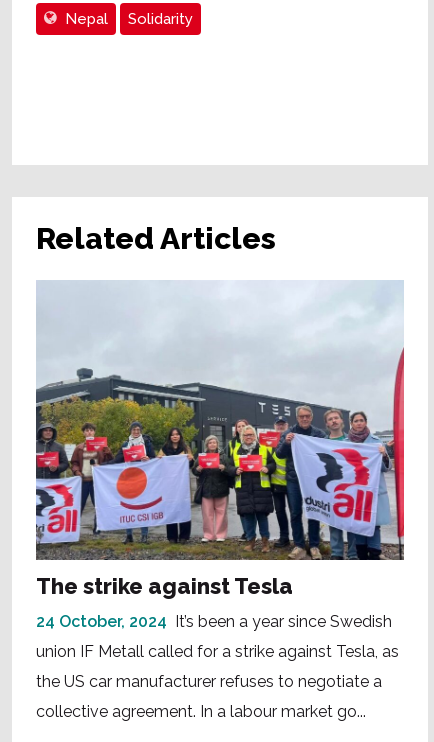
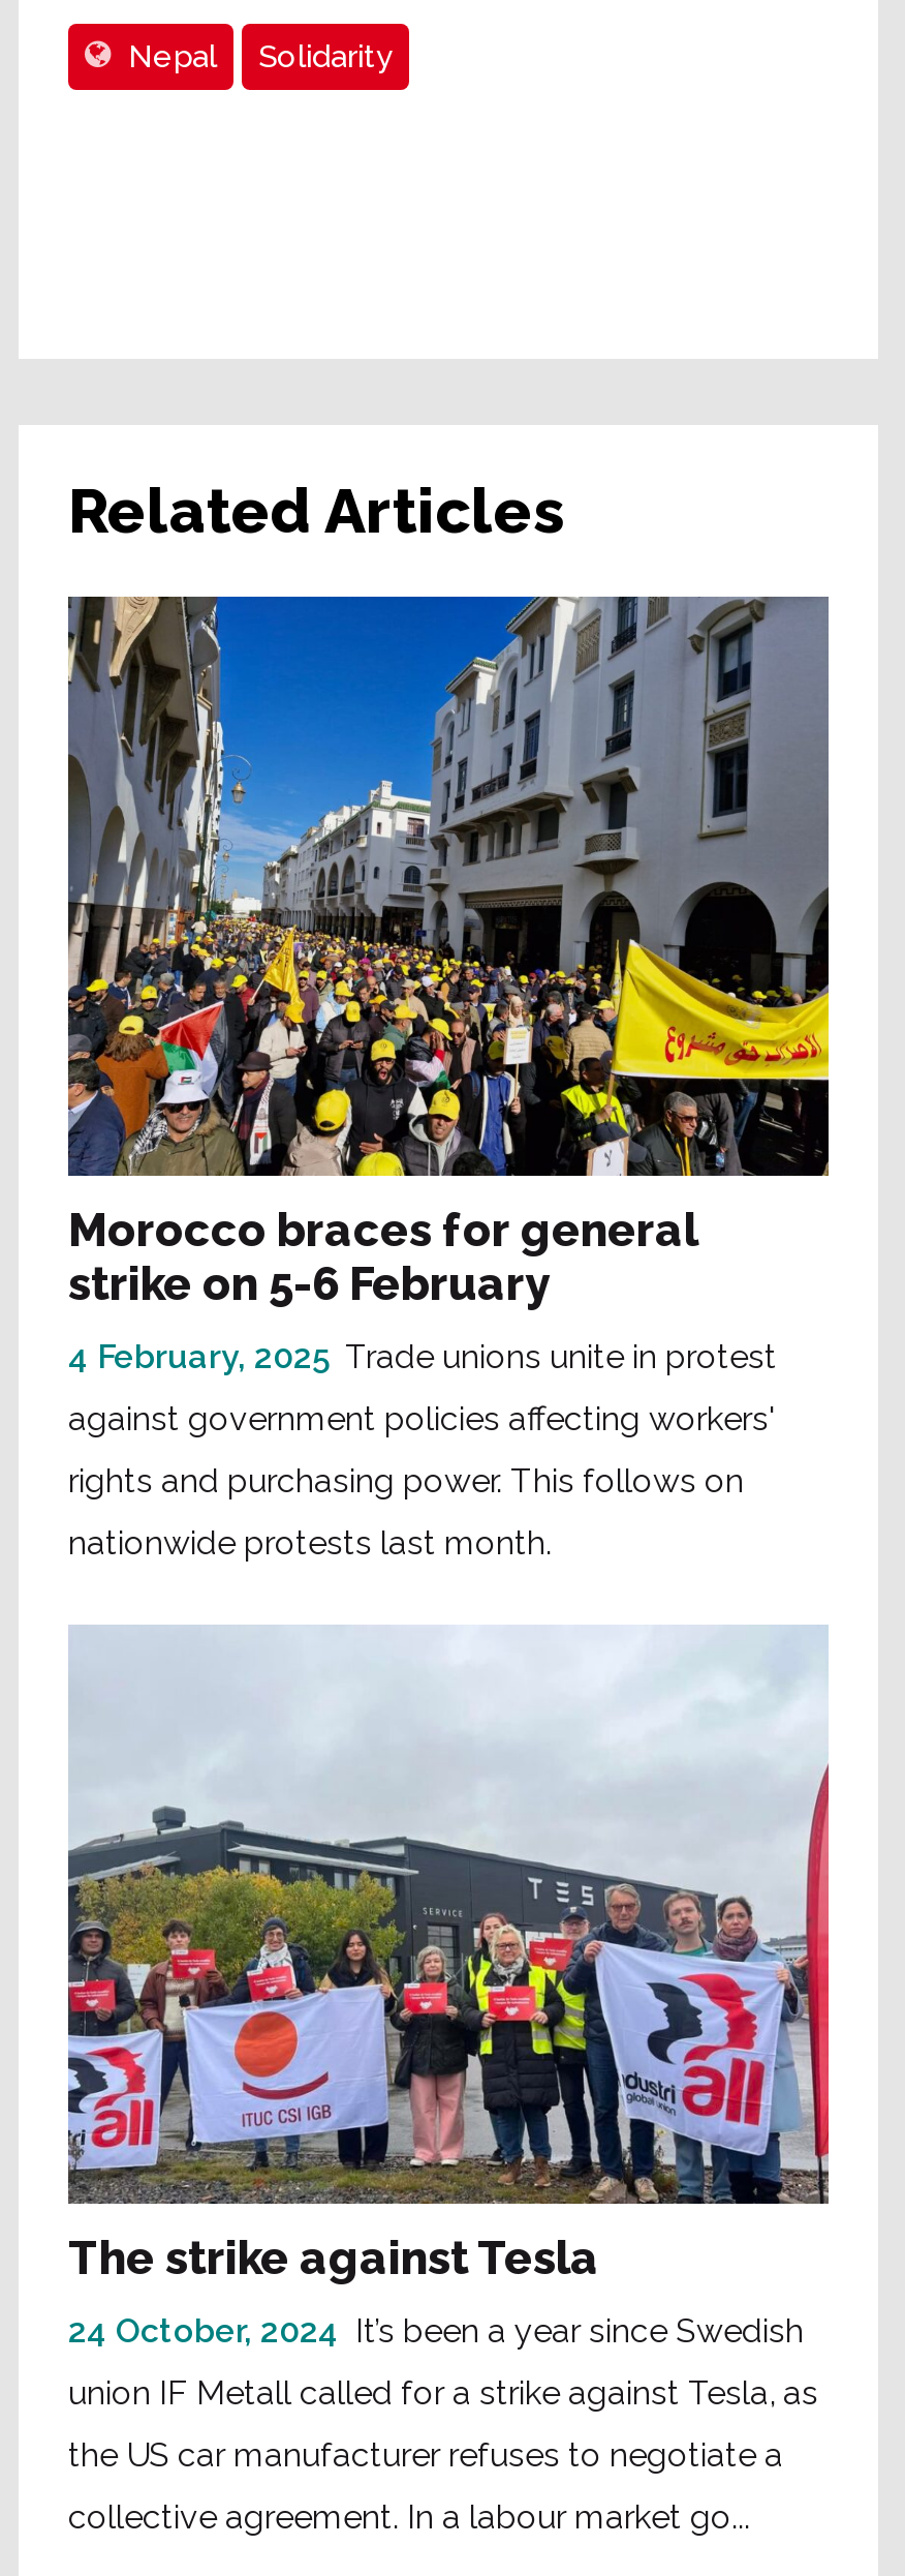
+ [image]
+ Morocco braces for general
+ strike on 5-6 February
+ 4 February, 2025 Trade unions unite in protest
+ against government policies affecting workers'
+ rights and purchasing power. This follows on
+ nationwide protests last month.
